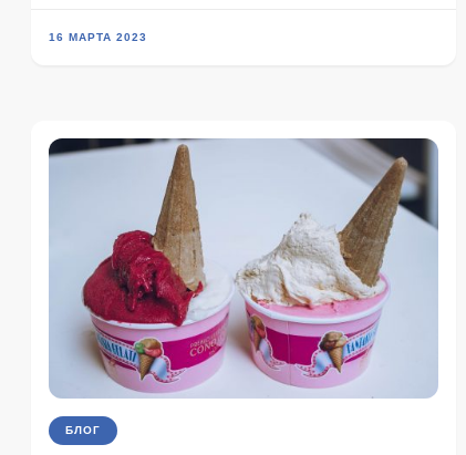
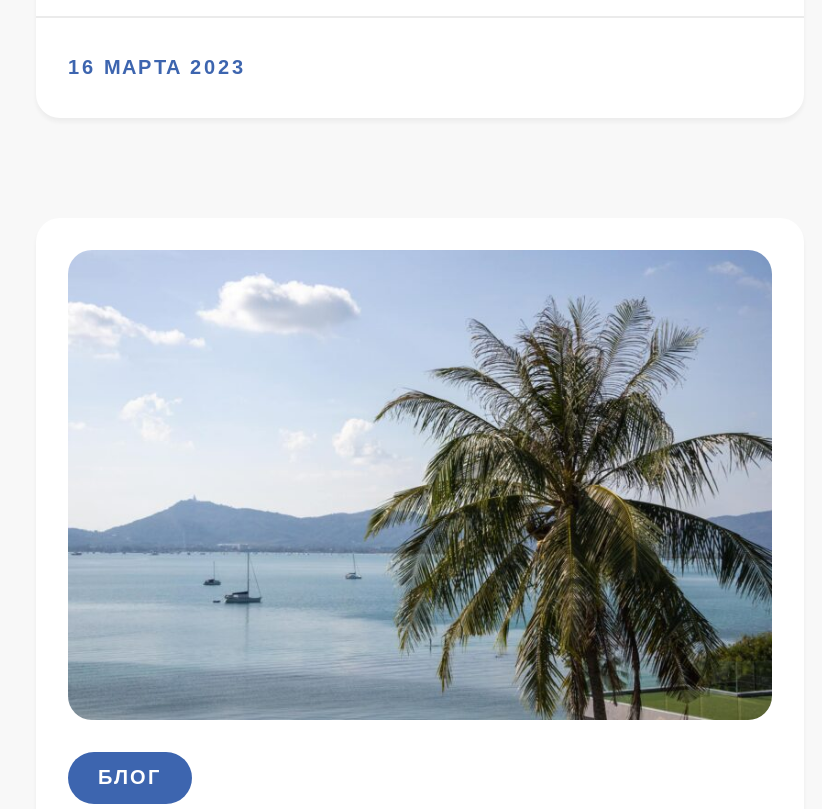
- [image]
+ [image]
